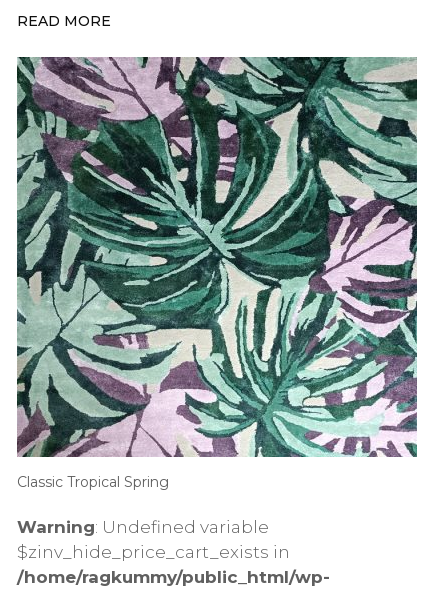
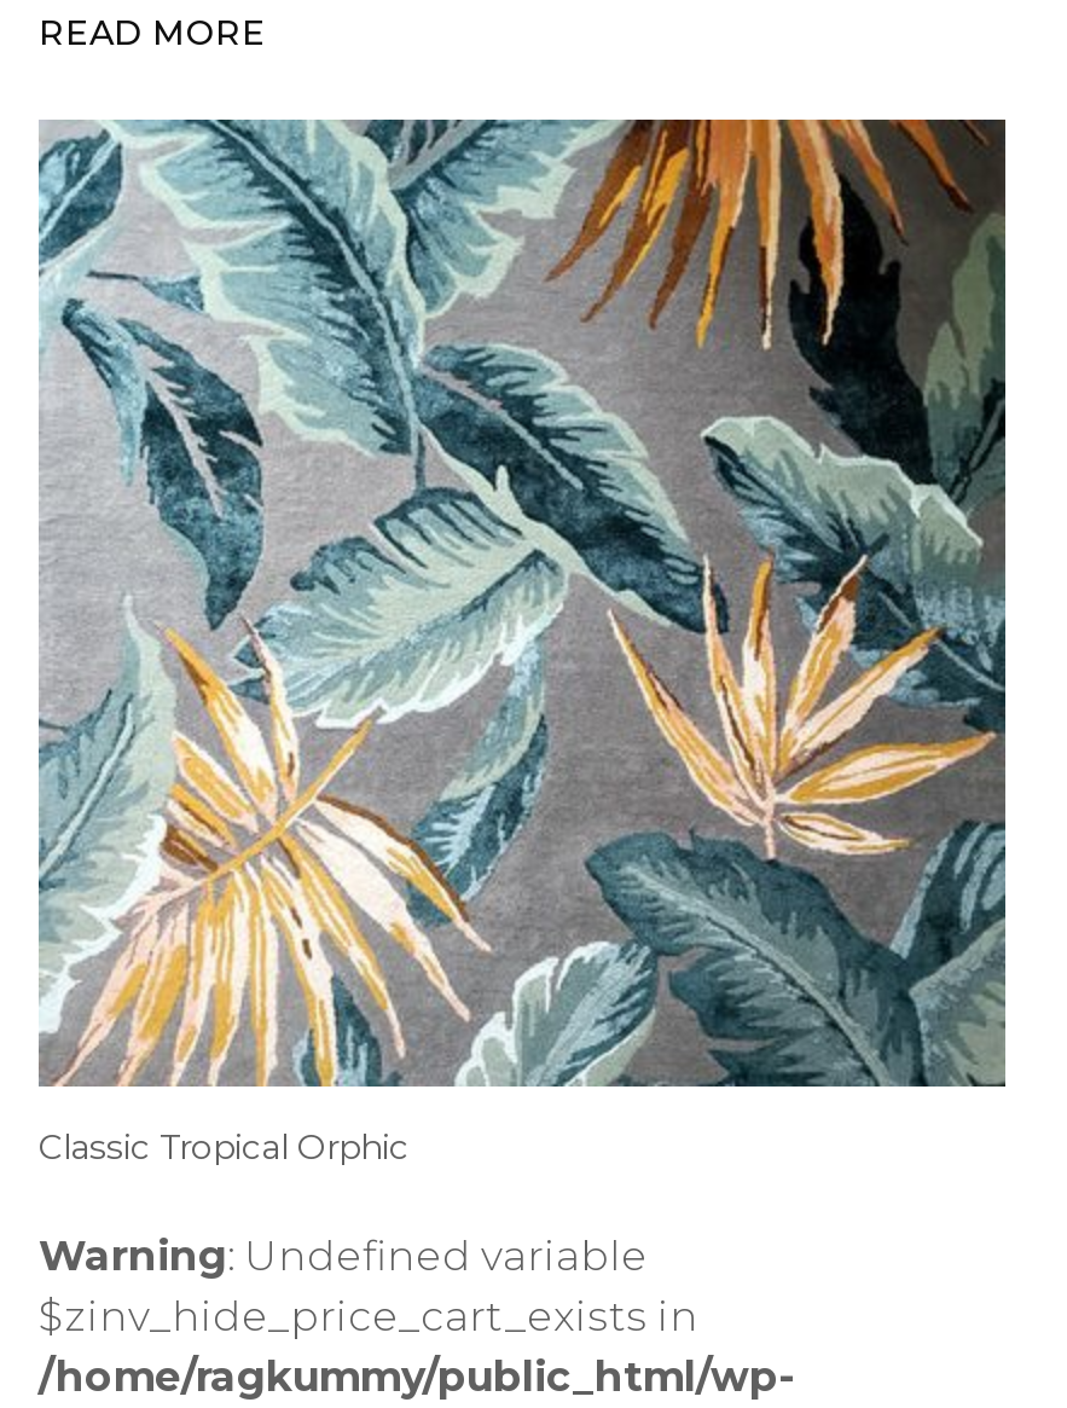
- [image]
- Classic Tropical Spring
+ [image]
+ Classic Tropical Orphic
